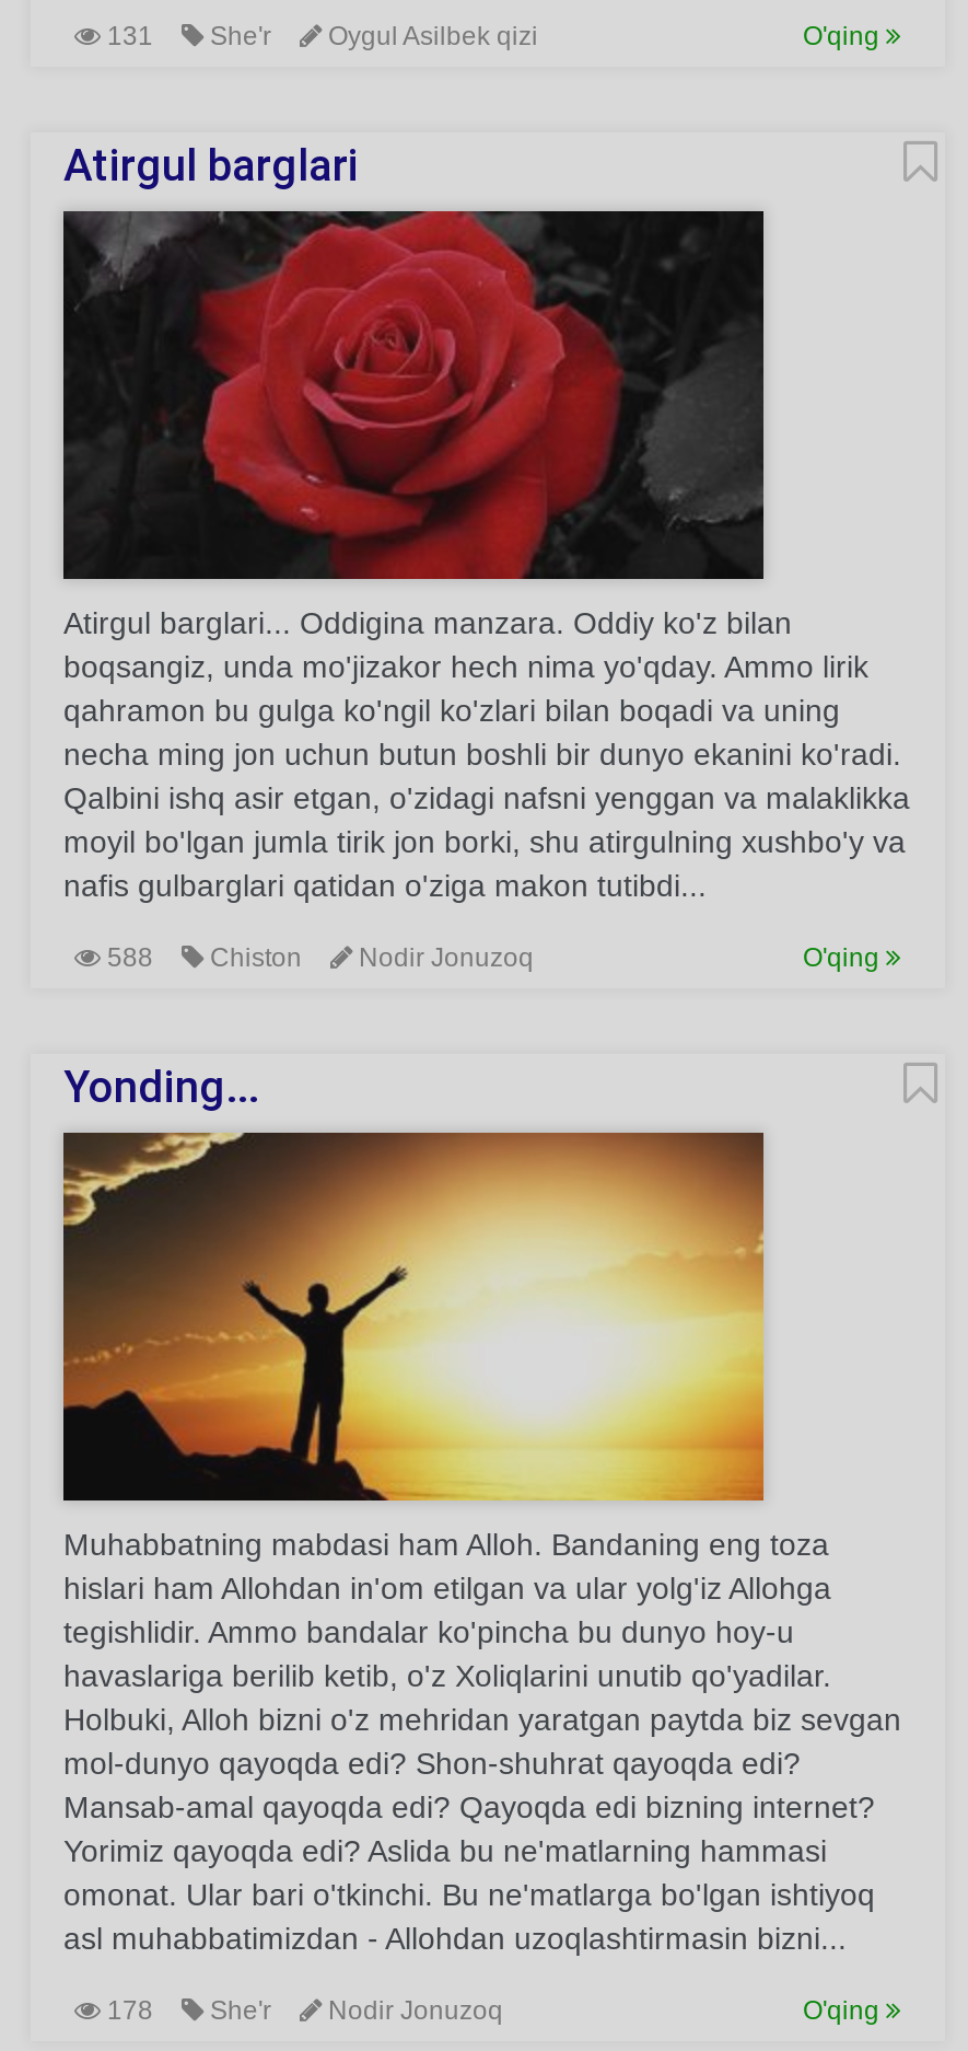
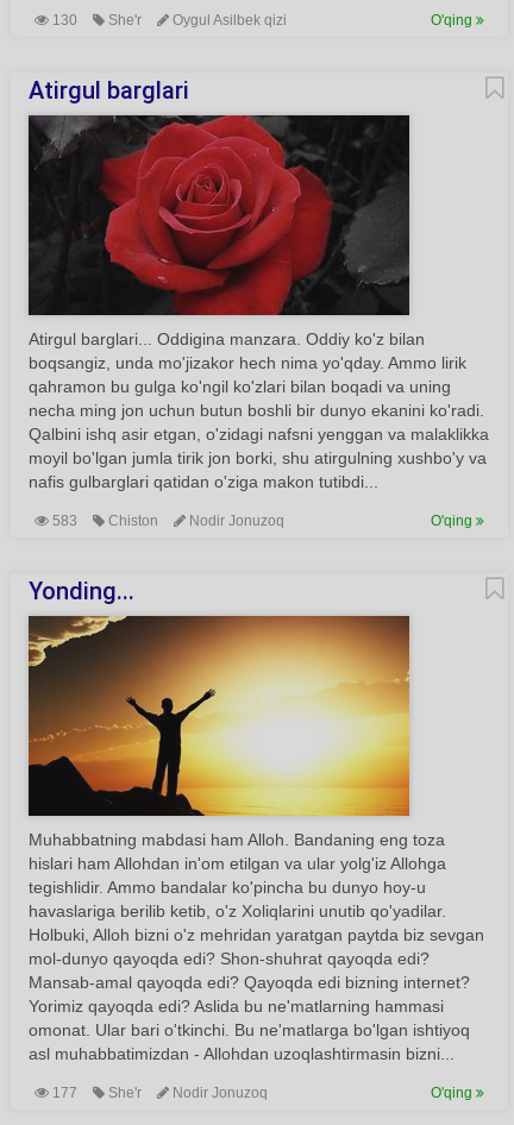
- 131 She'r Oygul Asilbek qizi
+ 130 She'r Oygul Asilbek qizi

- 588 Chiston Nodir Jonuzoq
+ 583 Chiston Nodir Jonuzoq

- 178 She'r Nodir Jonuzoq
+ 177 She'r Nodir Jonuzoq
